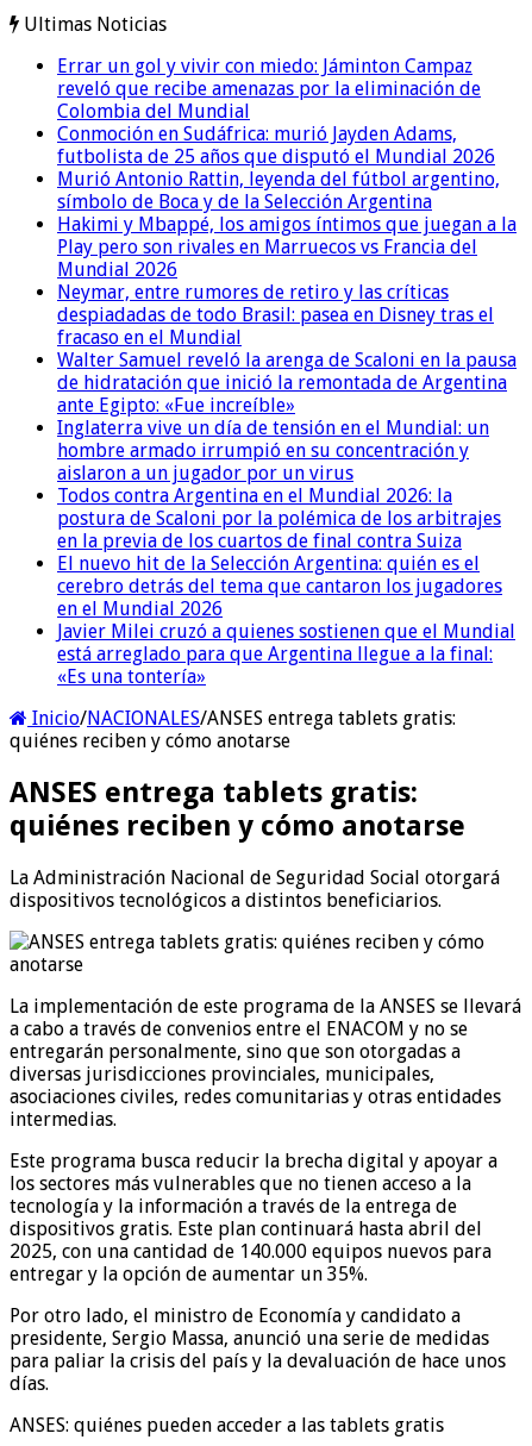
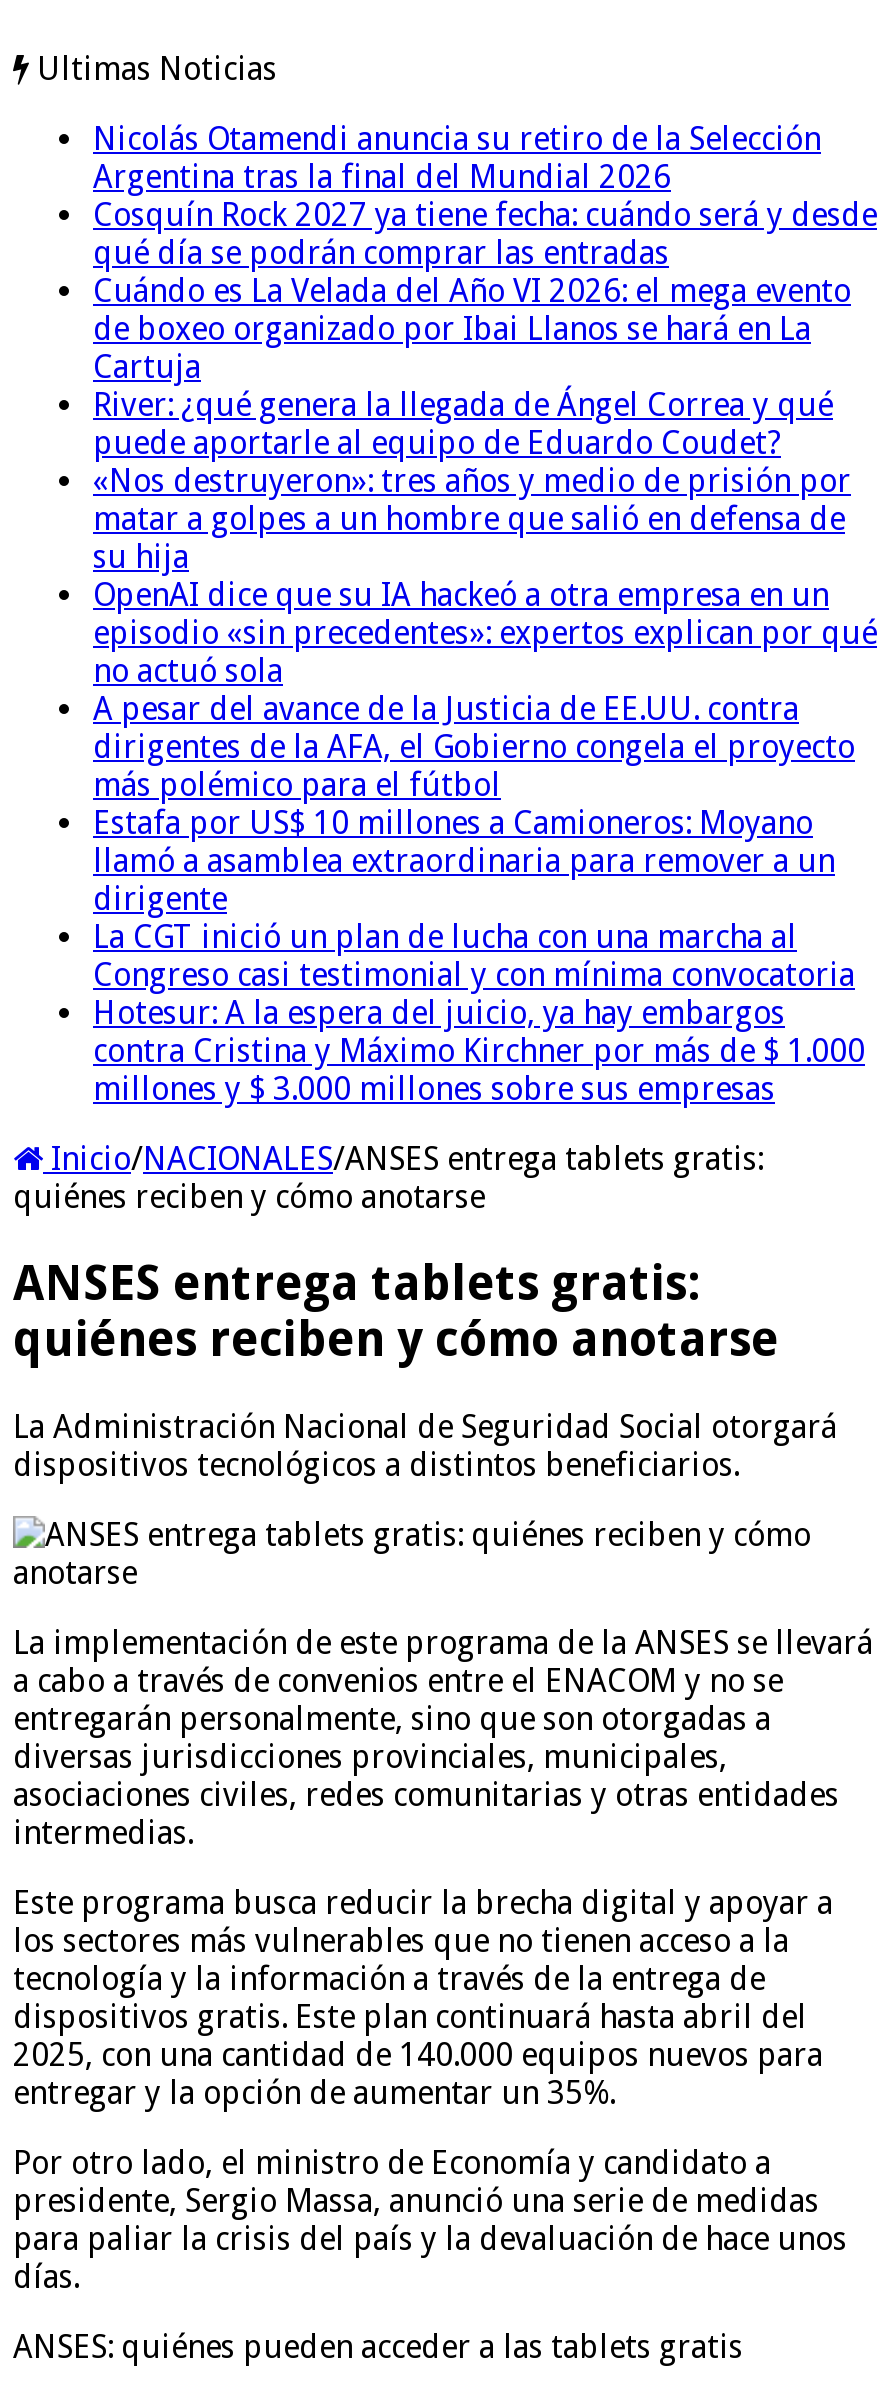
- Errar un gol y vivir con miedo: Jáminton Campaz
- reveló que recibe amenazas por la eliminación de
- Colombia del Mundial
- Conmoción en Sudáfrica: murió Jayden Adams,
- futbolista de 25 años que disputó el Mundial 2026
- Murió Antonio Rattin, leyenda del fútbol argentino,
- símbolo de Boca y de la Selección Argentina
- Hakimi y Mbappé, los amigos íntimos que juegan a la
- Play pero son rivales en Marruecos vs Francia del
- Mundial 2026
- Neymar, entre rumores de retiro y las críticas
- despiadadas de todo Brasil: pasea en Disney tras el
- fracaso en el Mundial
- Walter Samuel reveló la arenga de Scaloni en la pausa
- de hidratación que inició la remontada de Argentina
- ante Egipto: «Fue increíble»
- Inglaterra vive un día de tensión en el Mundial: un
- hombre armado irrumpió en su concentración y
- aislaron a un jugador por un virus
- Todos contra Argentina en el Mundial 2026: la
- postura de Scaloni por la polémica de los arbitrajes
- en la previa de los cuartos de final contra Suiza
- El nuevo hit de la Selección Argentina: quién es el
- cerebro detrás del tema que cantaron los jugadores
- en el Mundial 2026
- Javier Milei cruzó a quienes sostienen que el Mundial
- está arreglado para que Argentina llegue a la final:
- «Es una tontería»
+ Nicolás Otamendi anuncia su retiro de la Selección
+ Argentina tras la final del Mundial 2026
+ Cosquín Rock 2027 ya tiene fecha: cuándo será y desde
+ qué día se podrán comprar las entradas
+ Cuándo es La Velada del Año VI 2026: el mega evento
+ de boxeo organizado por Ibai Llanos se hará en La
+ Cartuja
+ River: ¿qué genera la llegada de Ángel Correa y qué
+ puede aportarle al equipo de Eduardo Coudet?
+ «Nos destruyeron»: tres años y medio de prisión por
+ matar a golpes a un hombre que salió en defensa de
+ su hija
+ OpenAI dice que su IA hackeó a otra empresa en un
+ episodio «sin precedentes»: expertos explican por qué
+ no actuó sola
+ A pesar del avance de la Justicia de EE.UU. contra
+ dirigentes de la AFA, el Gobierno congela el proyecto
+ más polémico para el fútbol
+ Estafa por US$ 10 millones a Camioneros: Moyano
+ llamó a asamblea extraordinaria para remover a un
+ dirigente
+ La CGT inició un plan de lucha con una marcha al
+ Congreso casi testimonial y con mínima convocatoria
+ Hotesur: A la espera del juicio, ya hay embargos
+ contra Cristina y Máximo Kirchner por más de $ 1.000
+ millones y $ 3.000 millones sobre sus empresas
